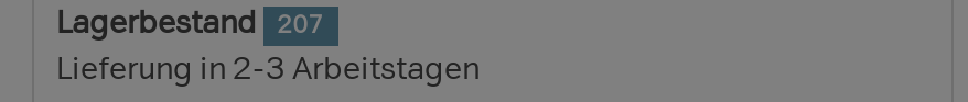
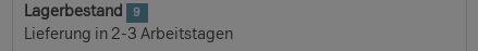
- Lagerbestand 207
+ Lagerbestand 9
